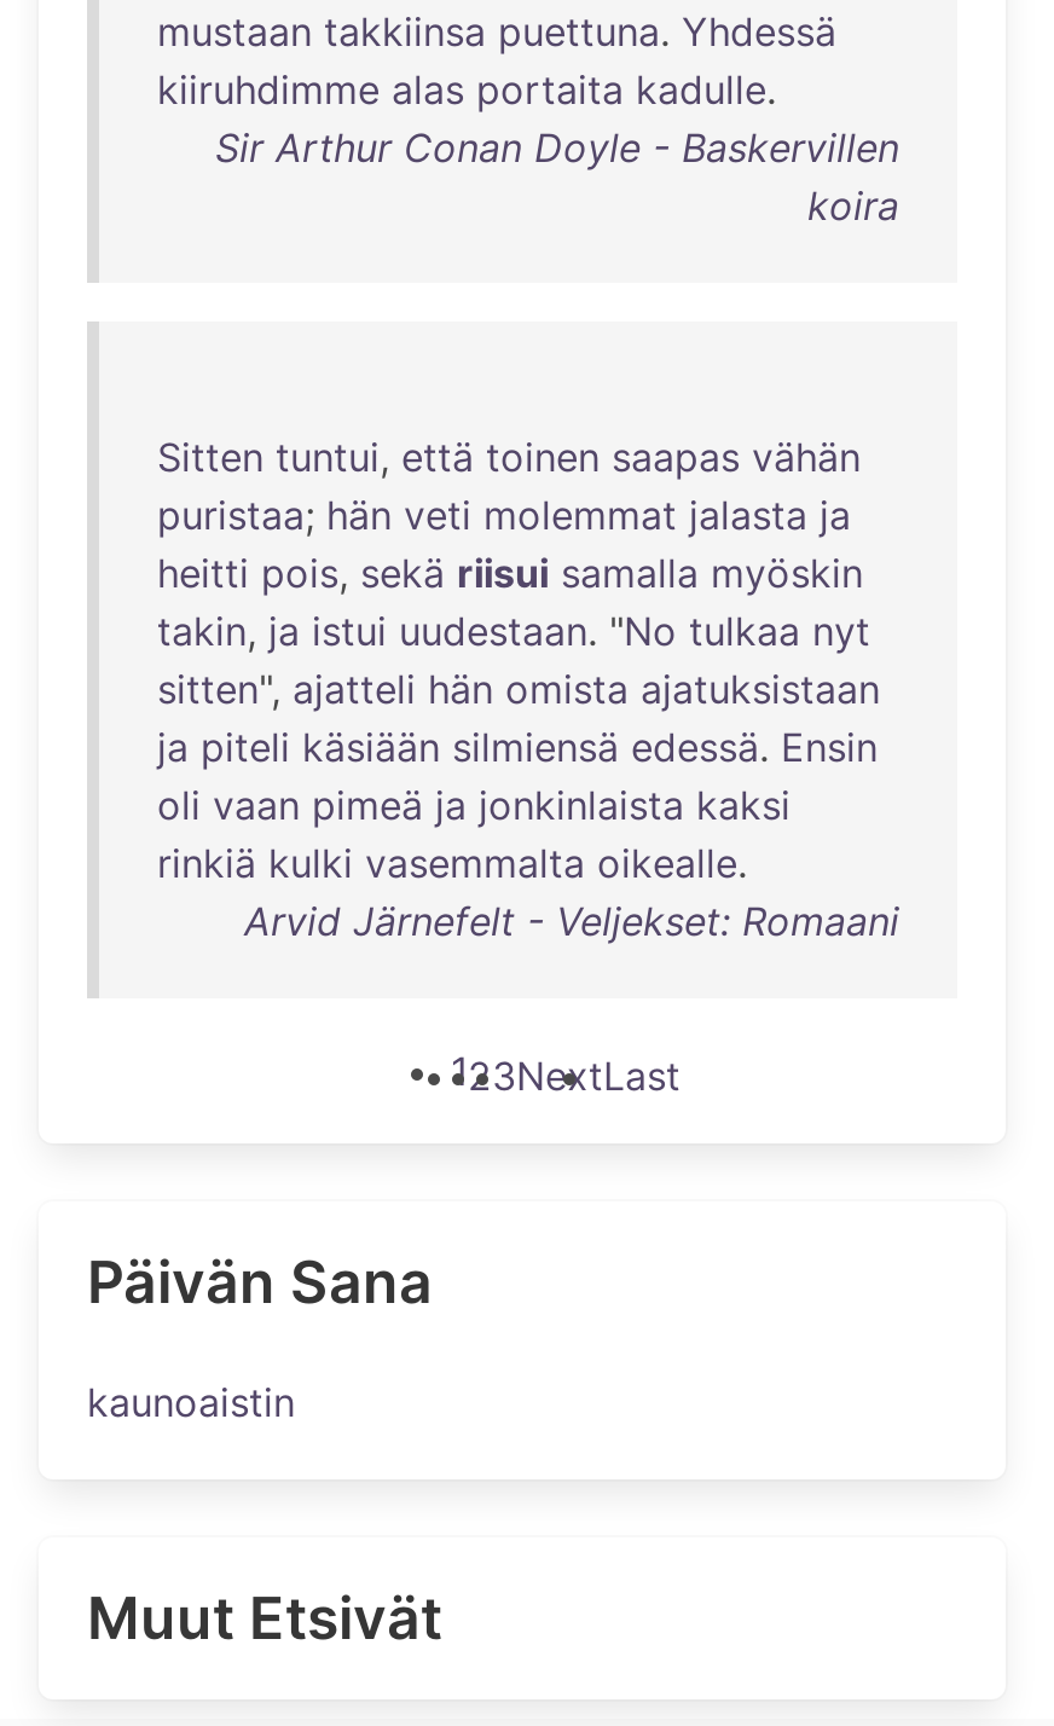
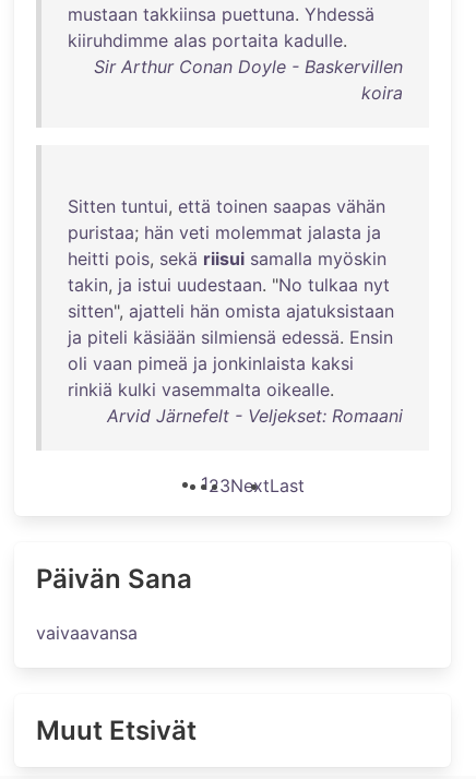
- kaunoaistin
+ vaivaavansa
